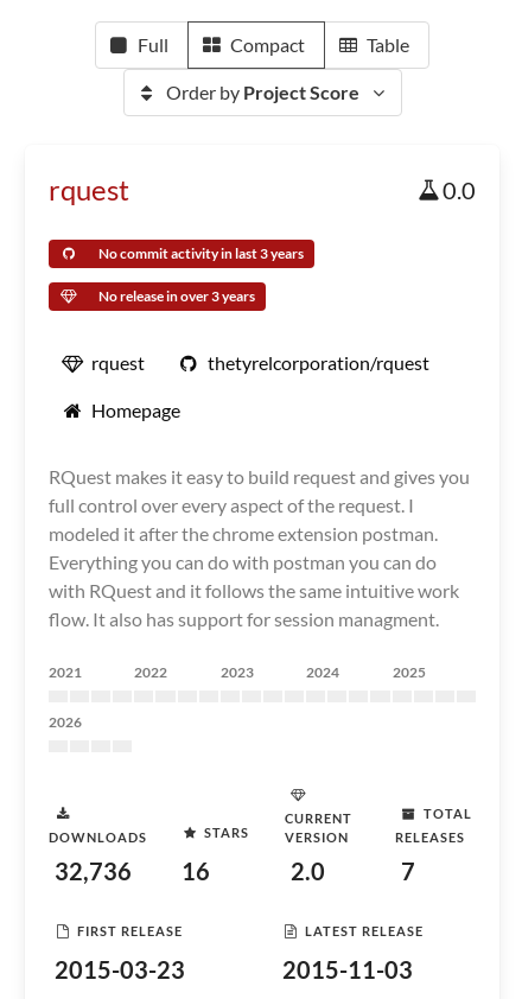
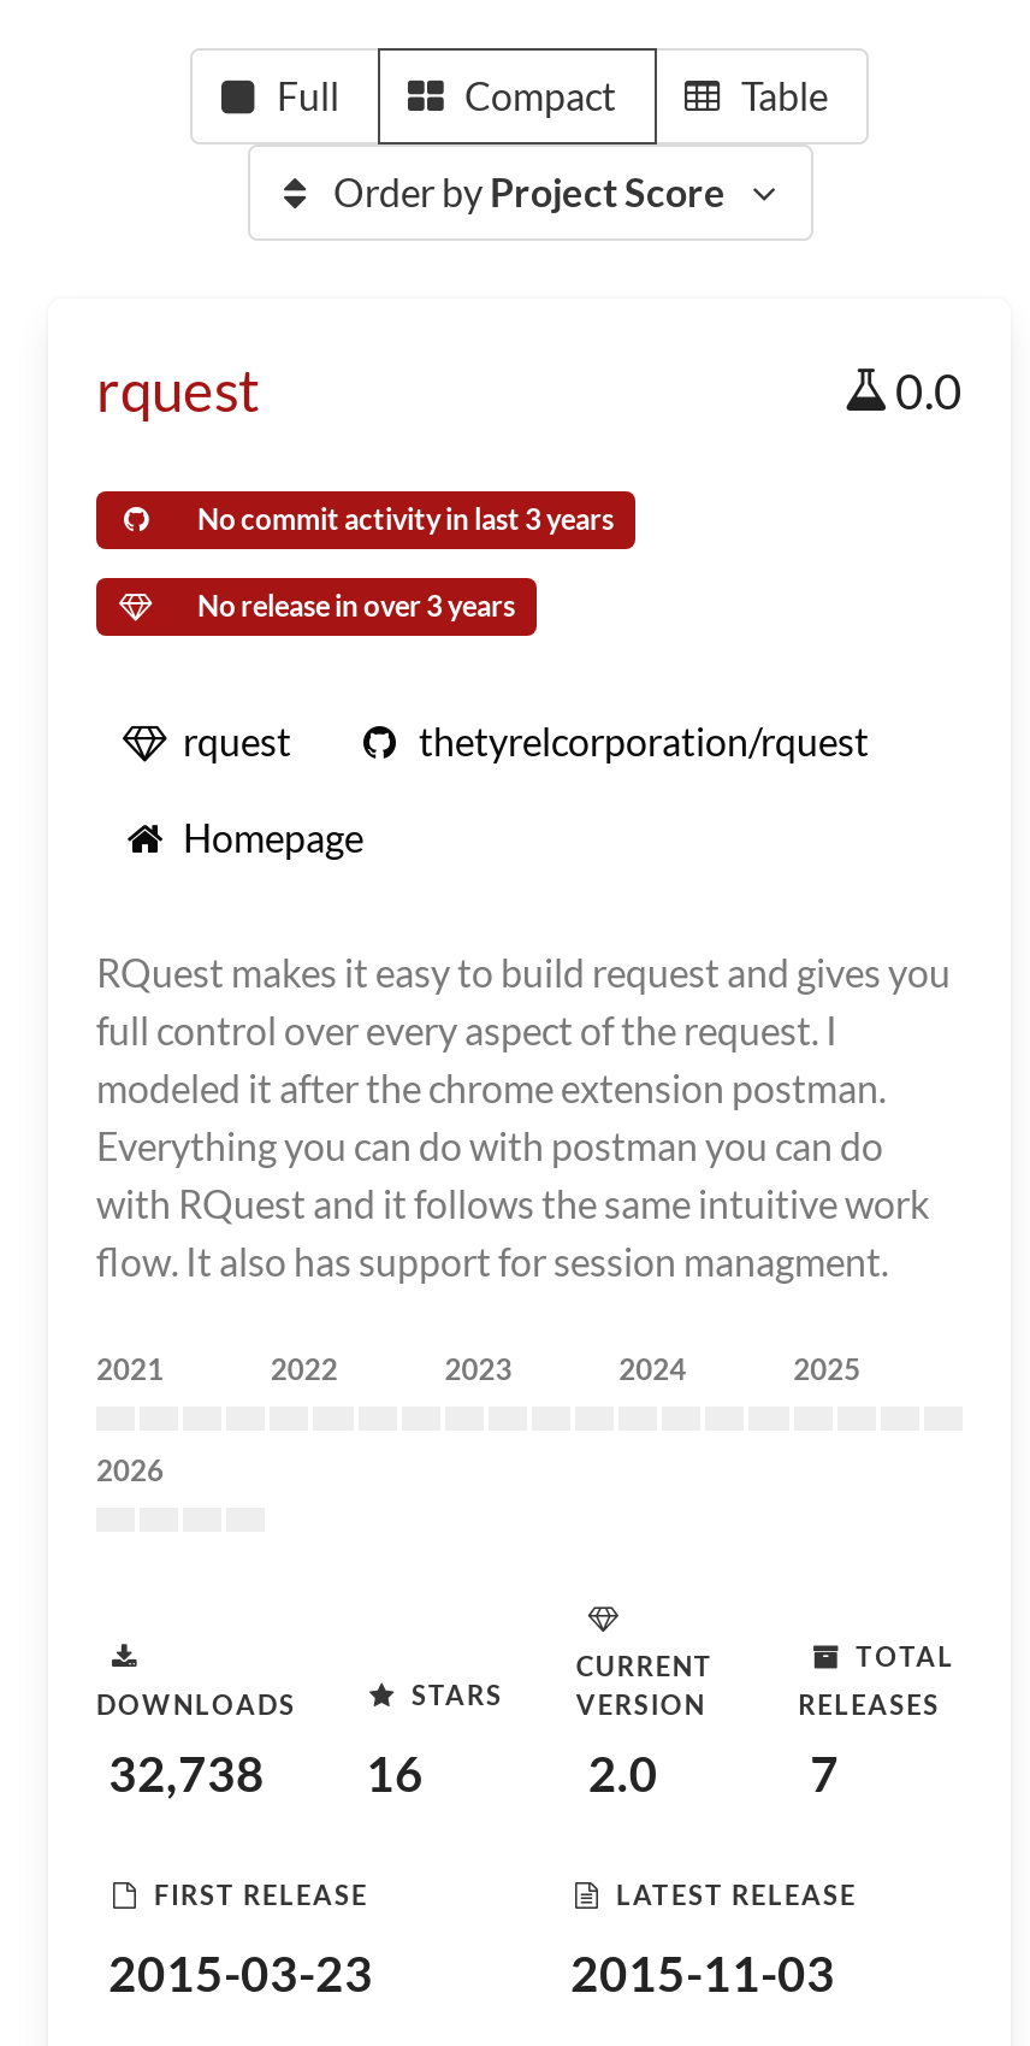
- 32,736 16
+ 32,738 16
